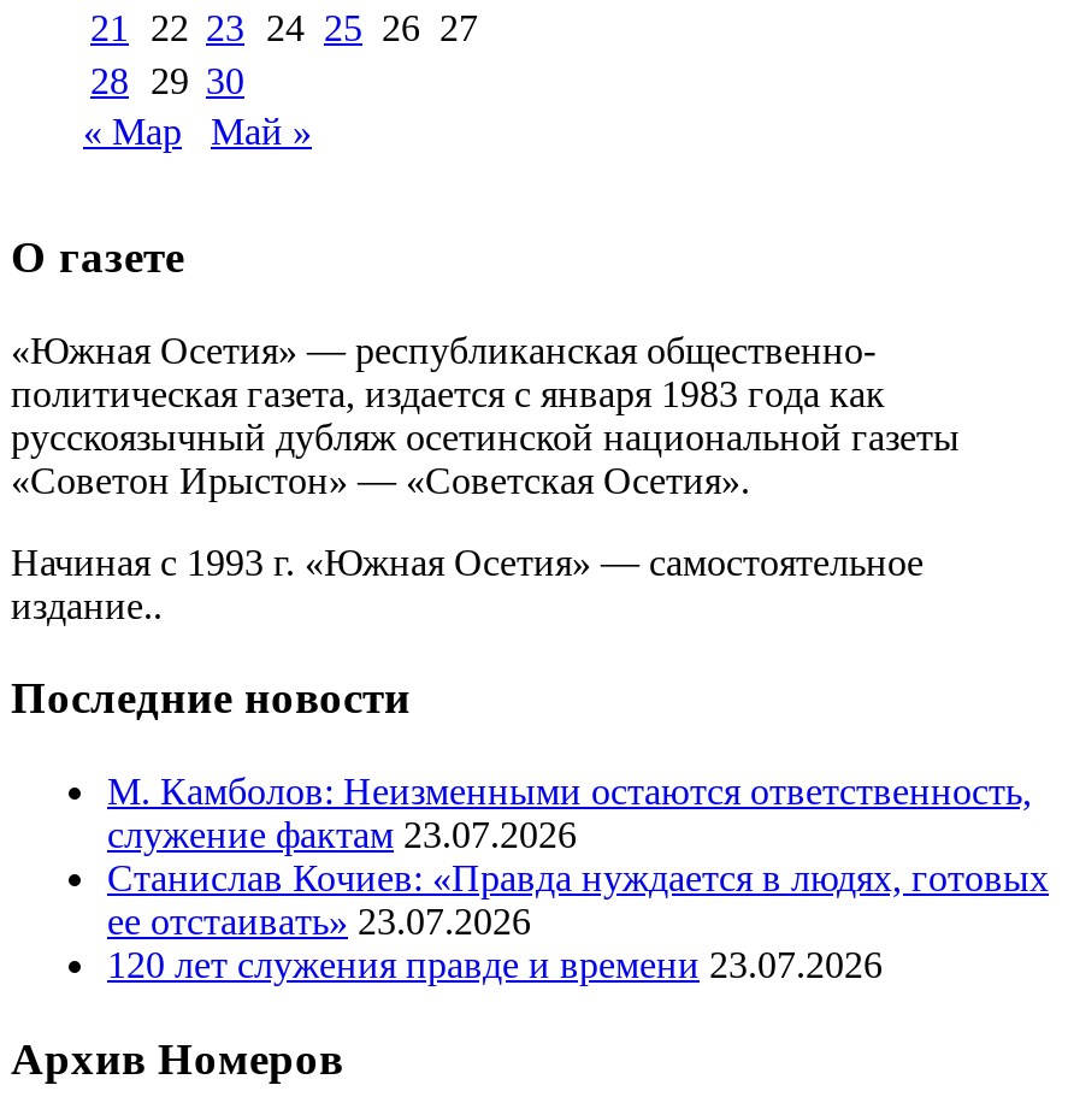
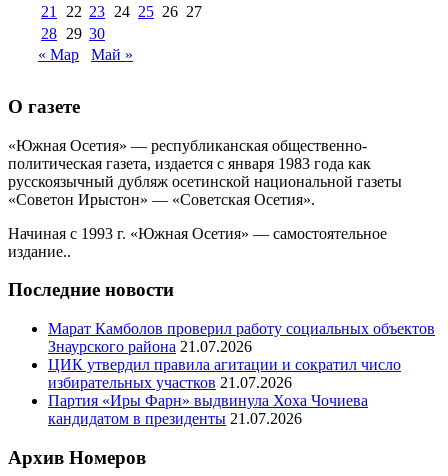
- М. Камболов: Неизменными остаются ответственность,
- служение фактам 23.07.2026
- Станислав Кочиев: «Правда нуждается в людях, готовых
- ее отстаивать» 23.07.2026
- 120 лет служения правде и времени 23.07.2026
+ Марат Камболов проверил работу социальных объектов
+ Знаурского района 21.07.2026
+ ЦИК утвердил правила агитации и сократил число
+ избирательных участков 21.07.2026
+ Партия «Иры Фарн» выдвинула Хоха Чочиева
+ кандидатом в президенты 21.07.2026
